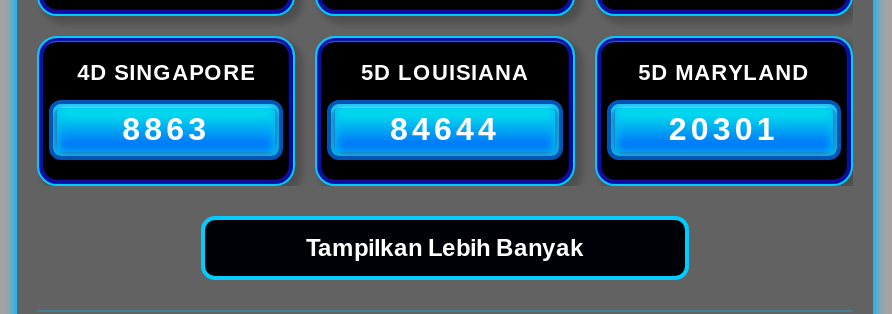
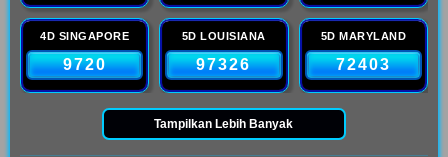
- 8863
+ 9720

- 84644
+ 97326

- 20301
+ 72403
